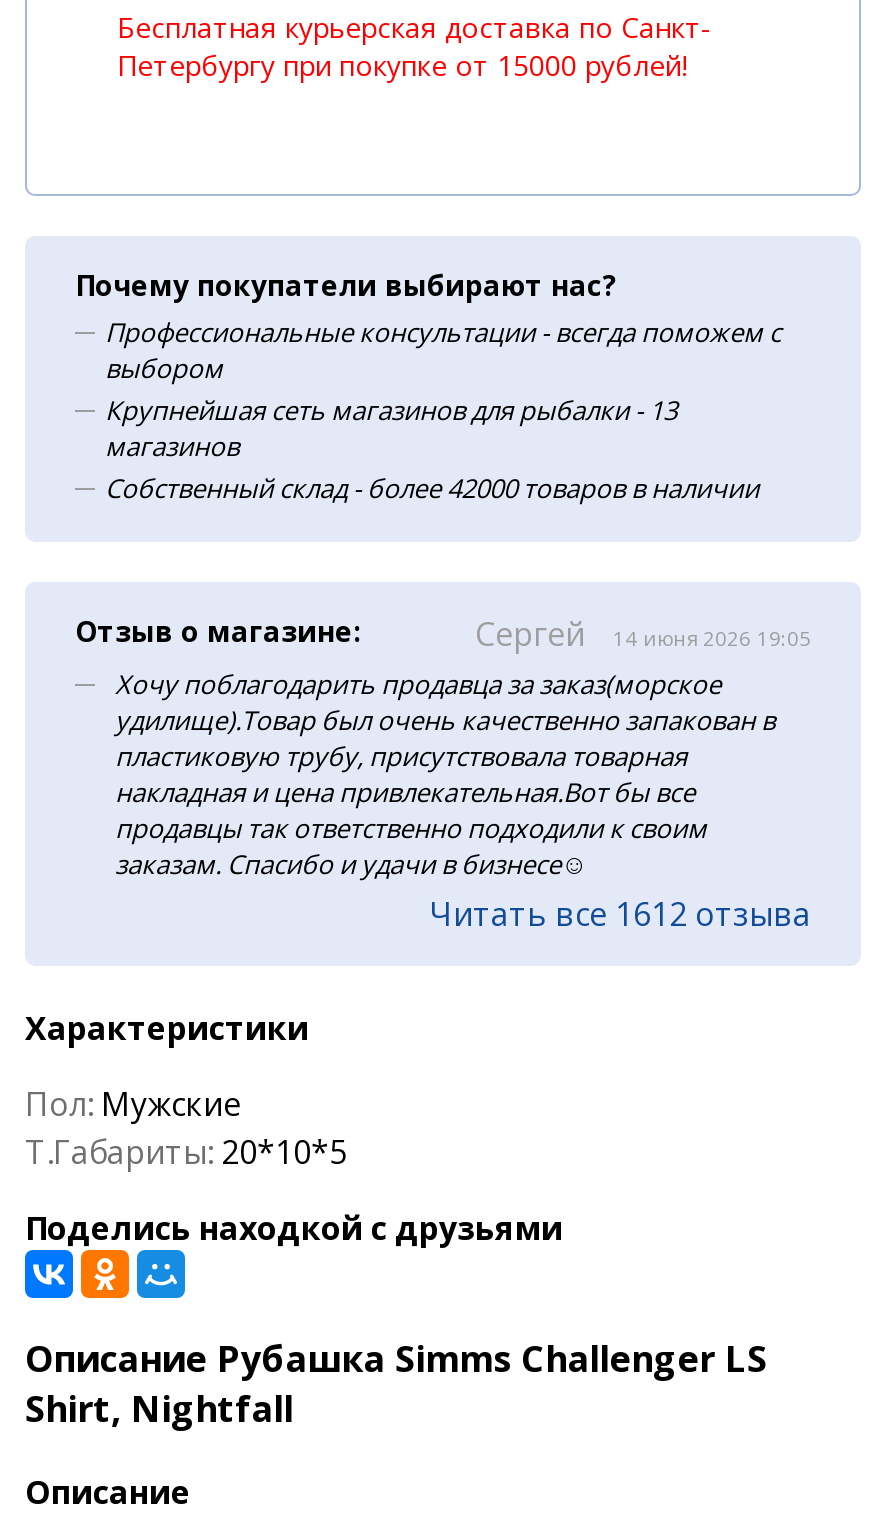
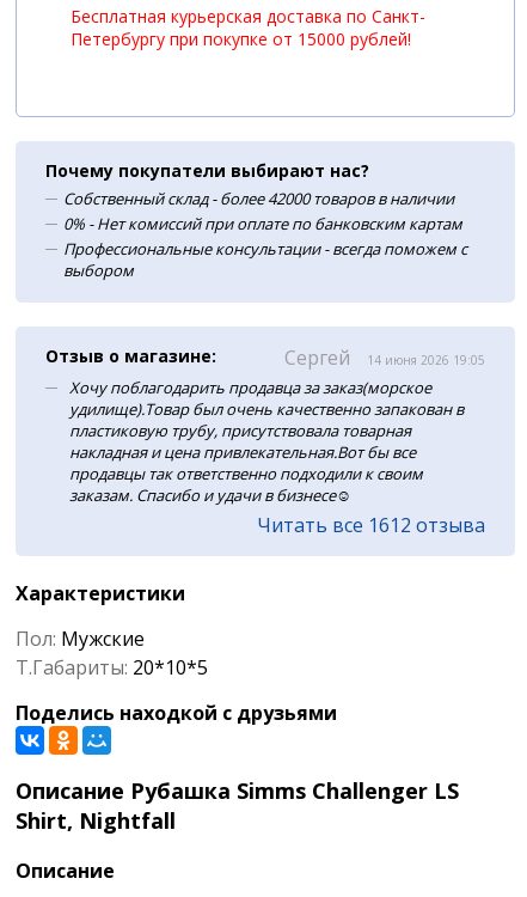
+ 0% - Нет комиссий при оплате по банковским картам

moved down: Профессиональные консультации - всегда поможем с | выбором

- Крупнейшая сеть магазинов для рыбалки - 13
- магазинов

moved up: Собственный склад - более 42000 товаров в наличии
